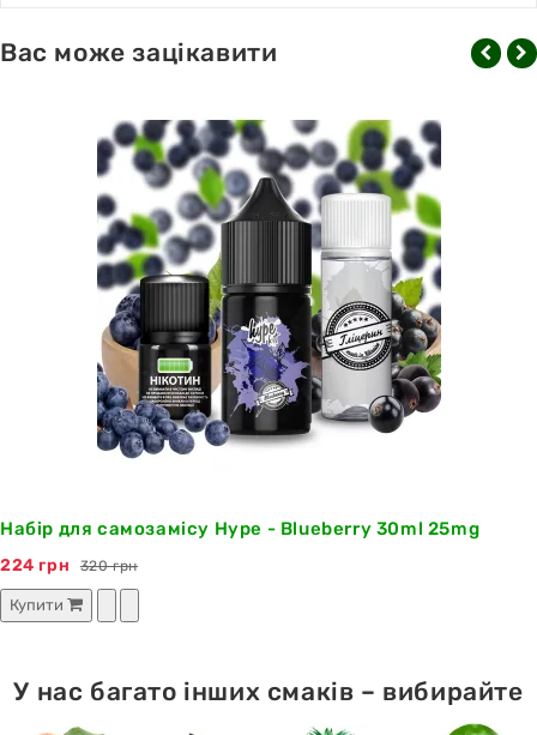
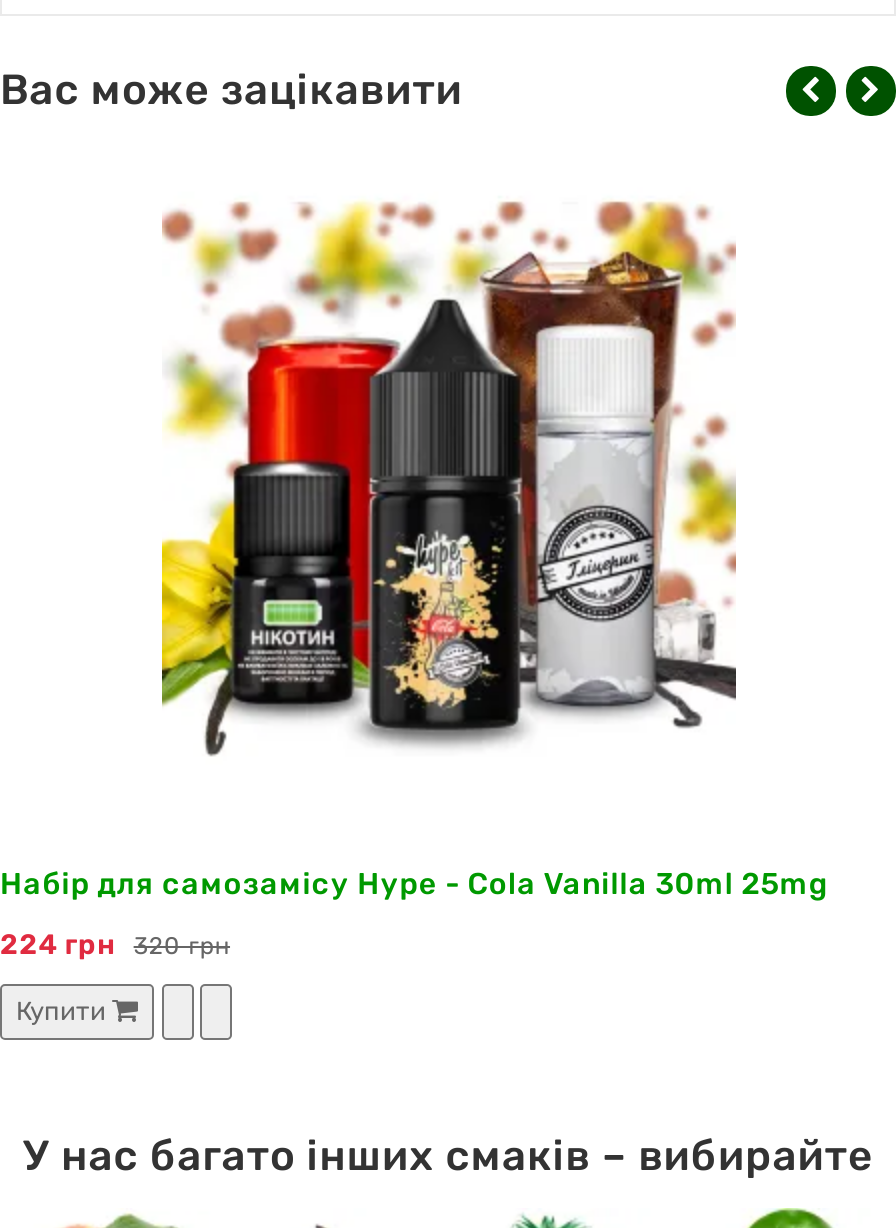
- [image]
+ [image]

- Набір для самозамісу Hype - Blueberry 30ml 25mg
+ Набір для самозамісу Hype - Cola Vanilla 30ml 25mg
